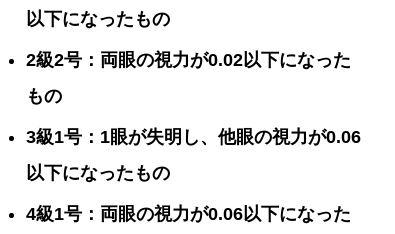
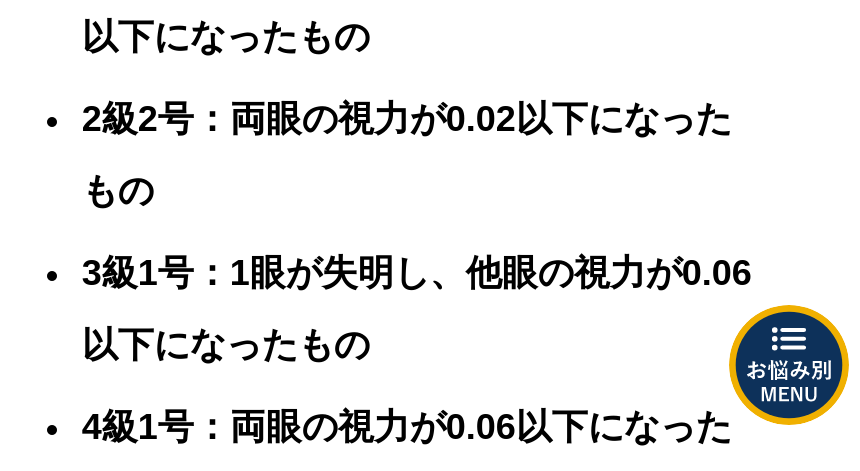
+ [image]
